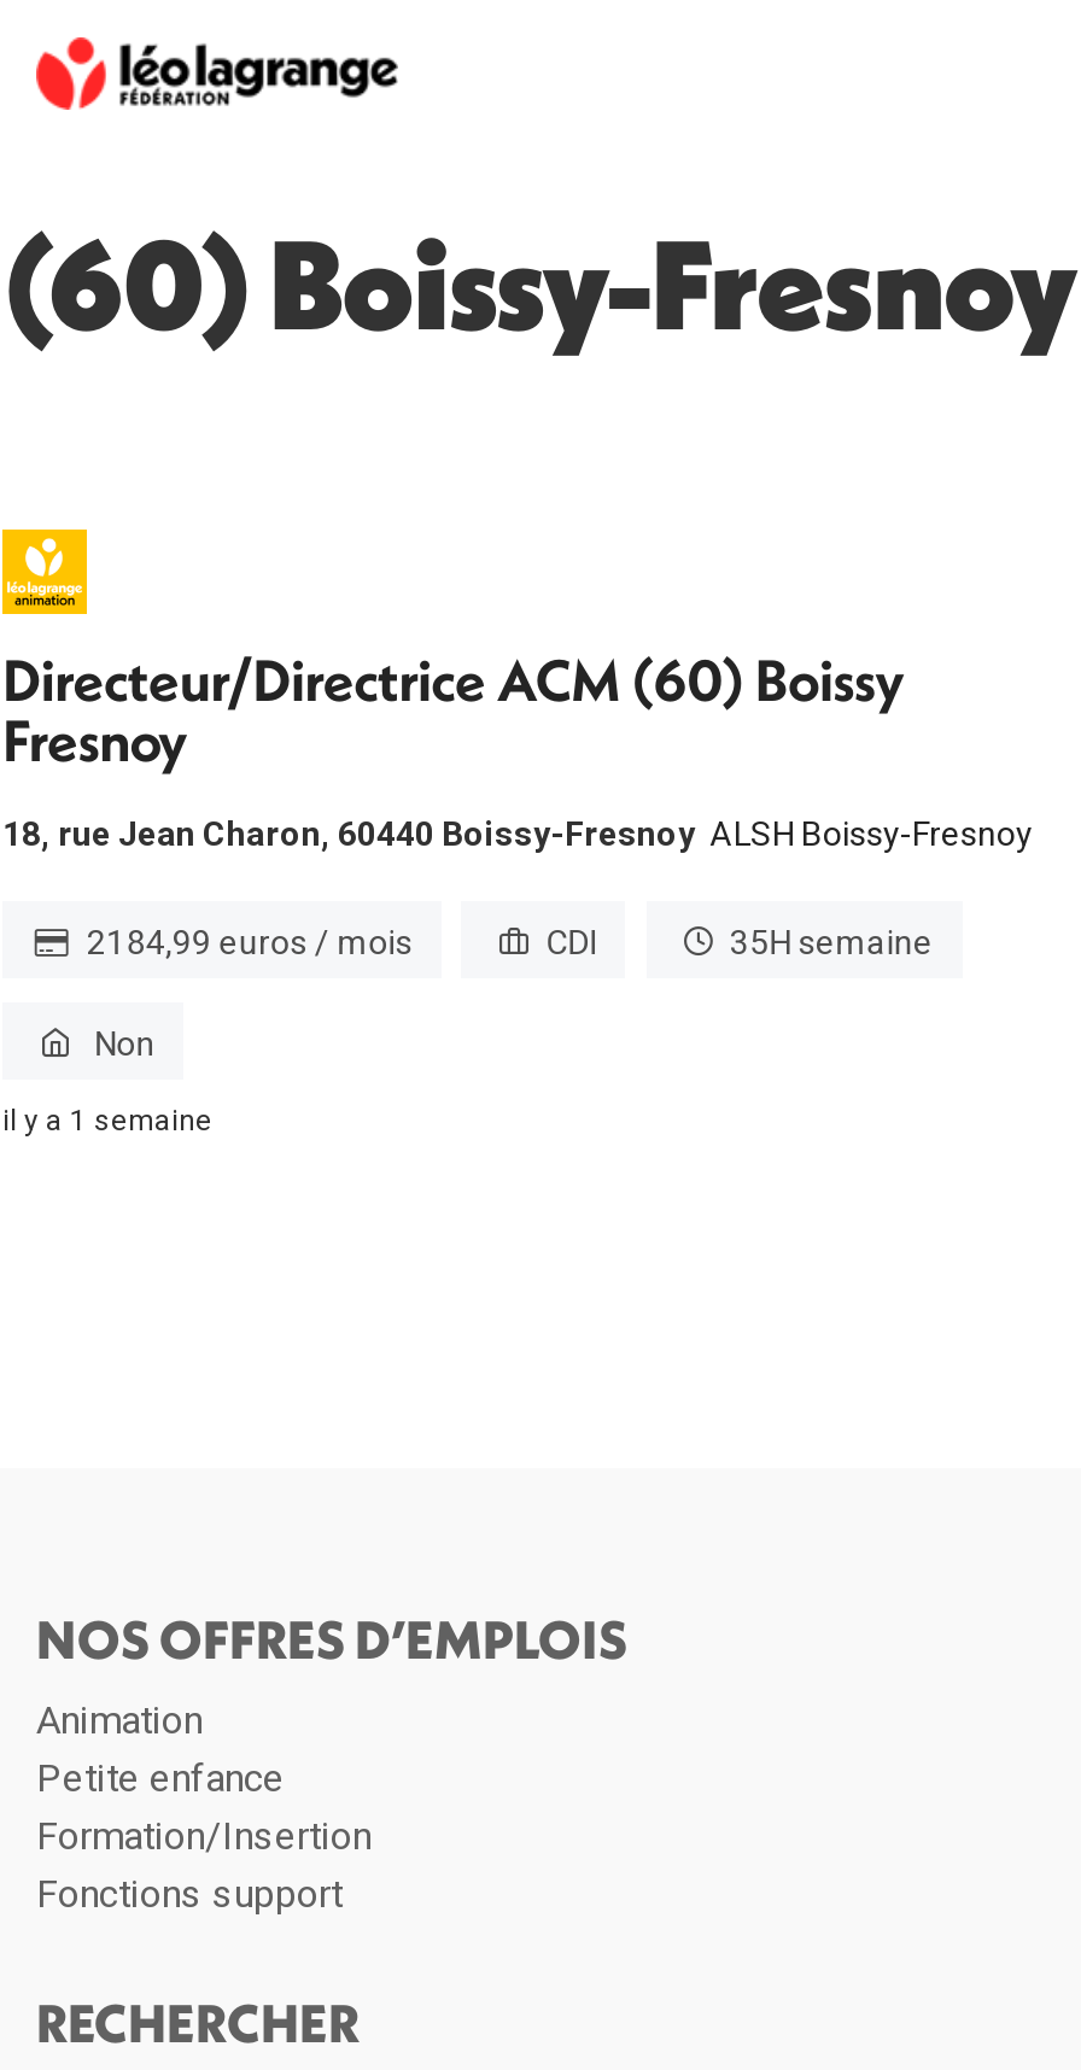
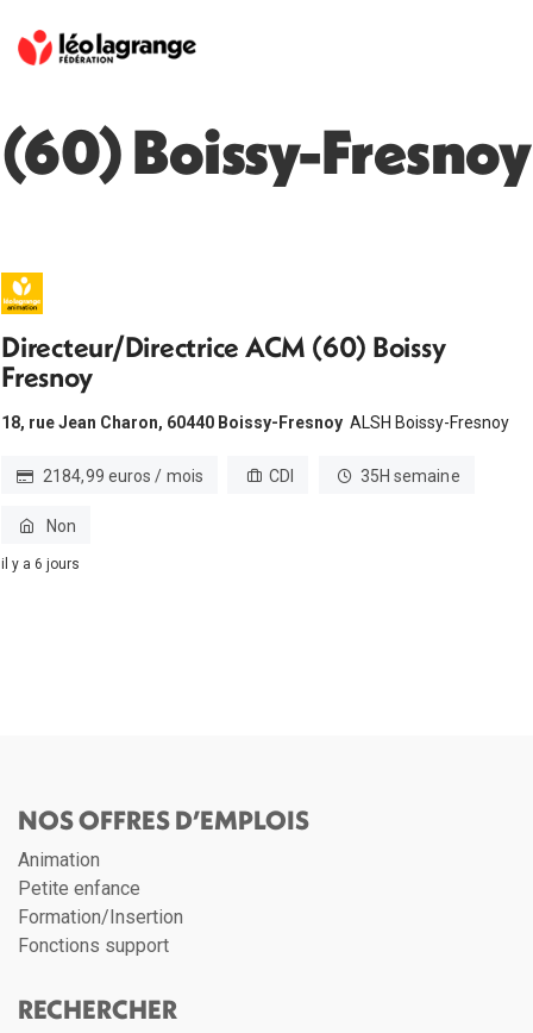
- il y a 1 semaine
+ il y a 6 jours
